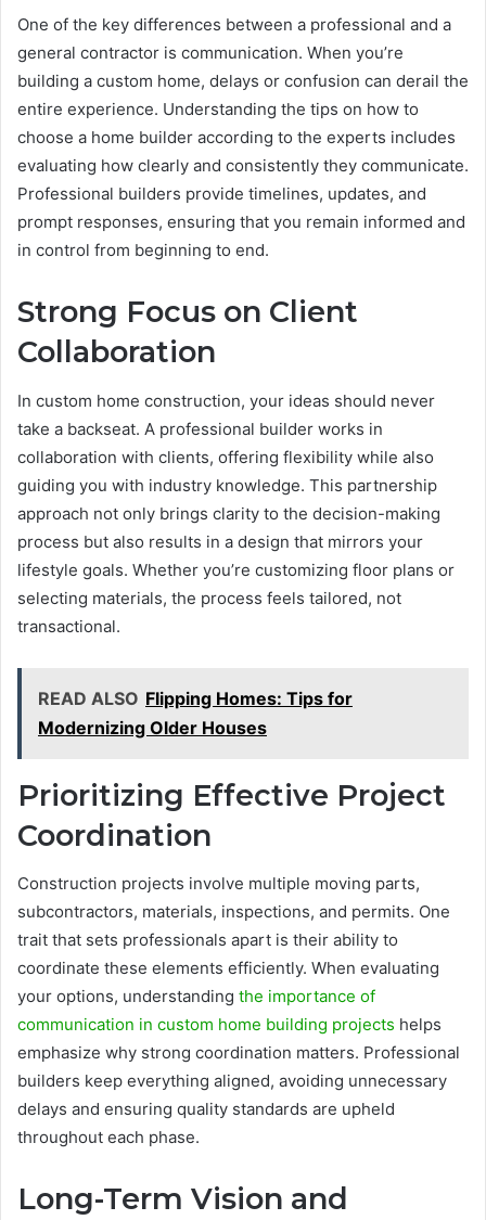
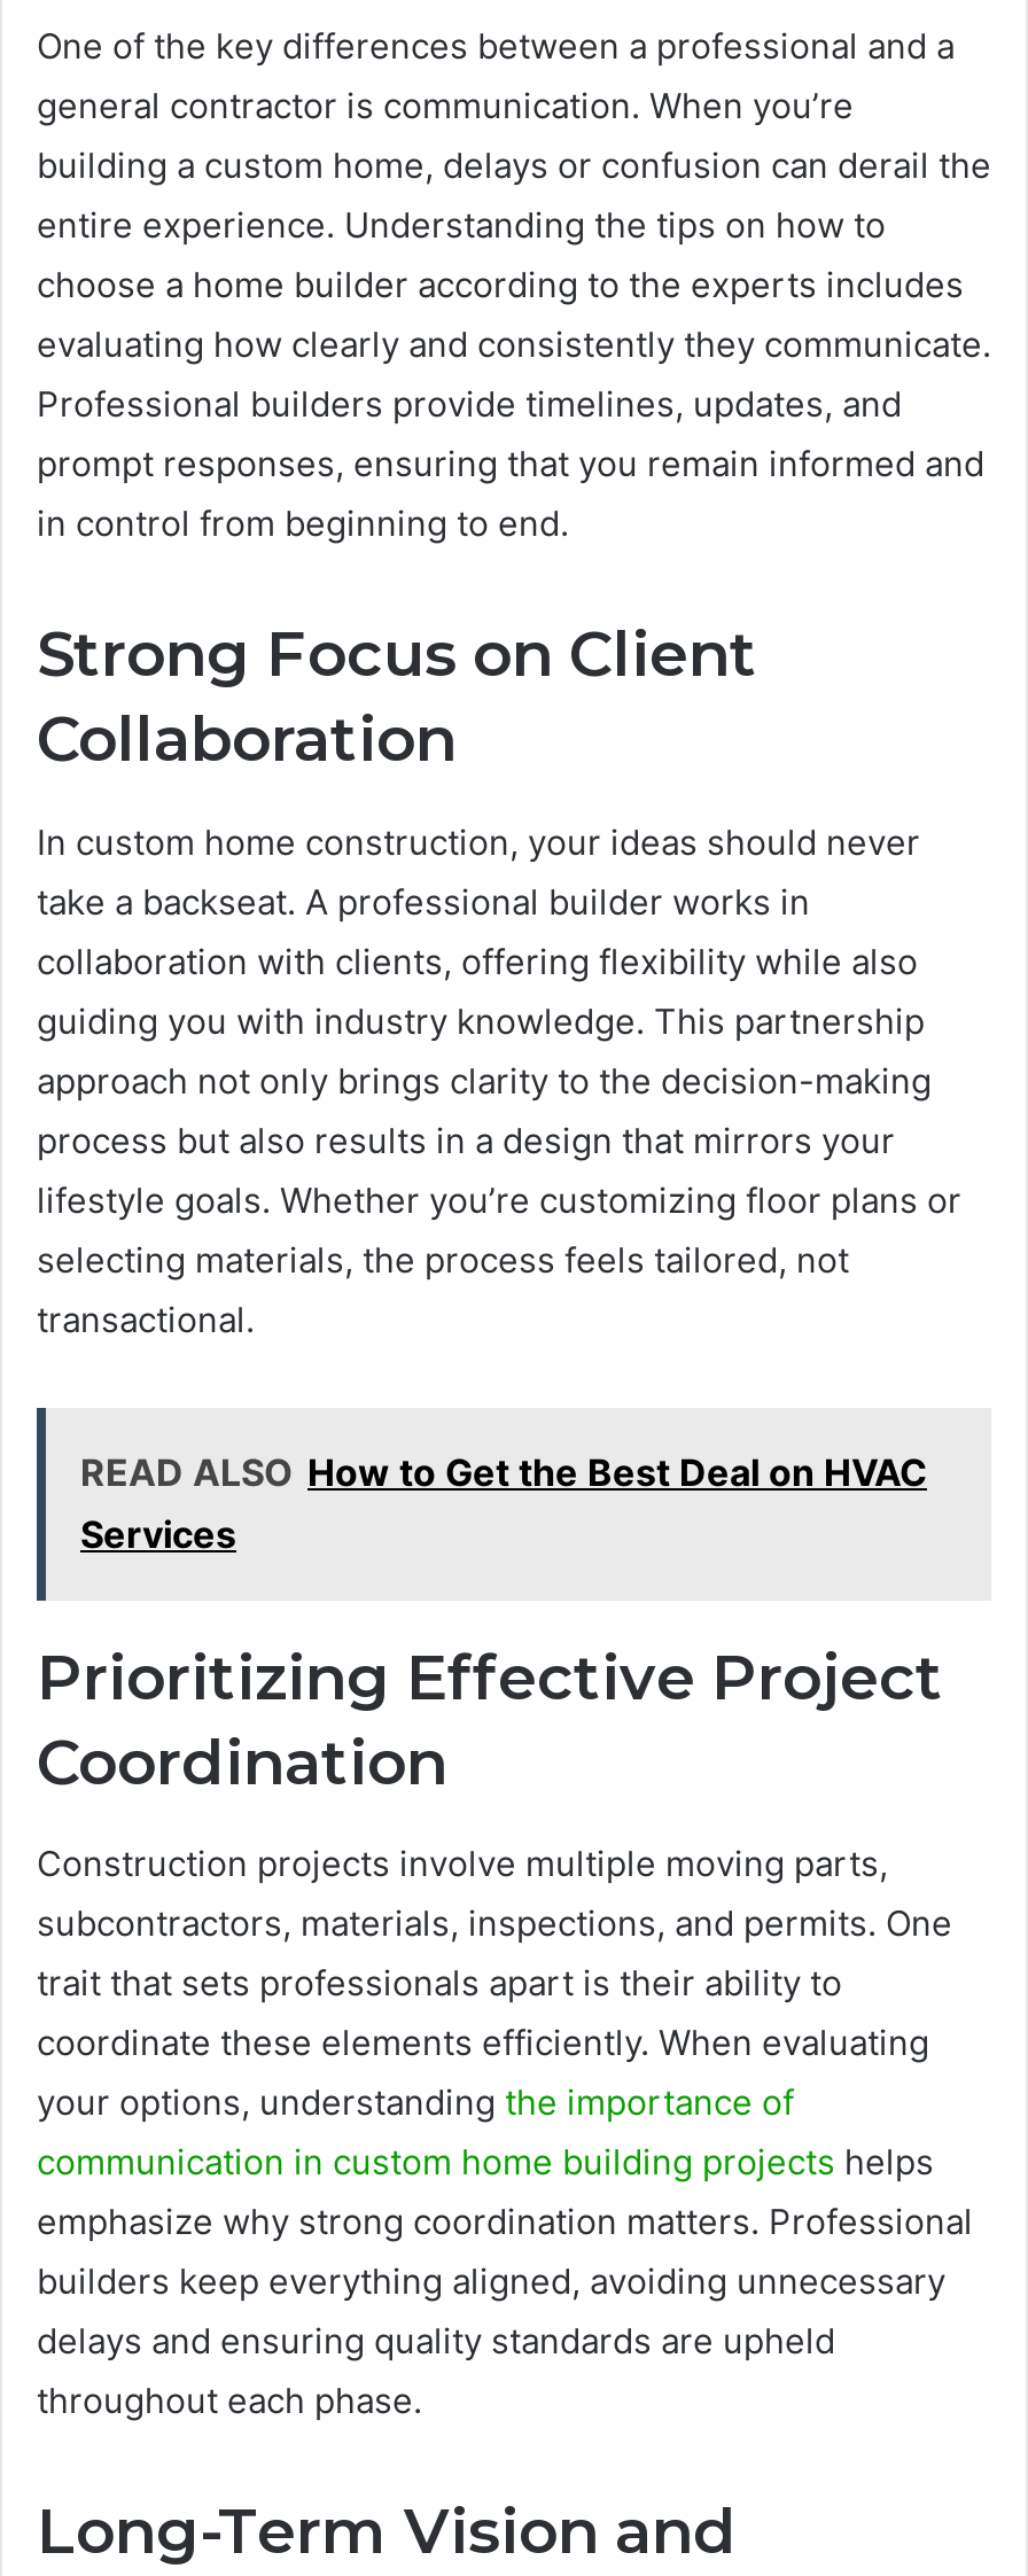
- READ ALSO Flipping Homes: Tips for
- Modernizing Older Houses
+ READ ALSO How to Get the Best Deal on HVAC
+ Services
